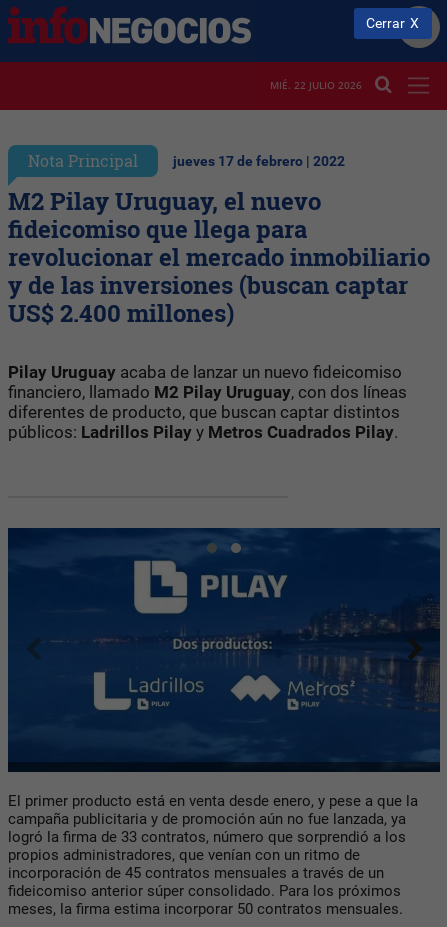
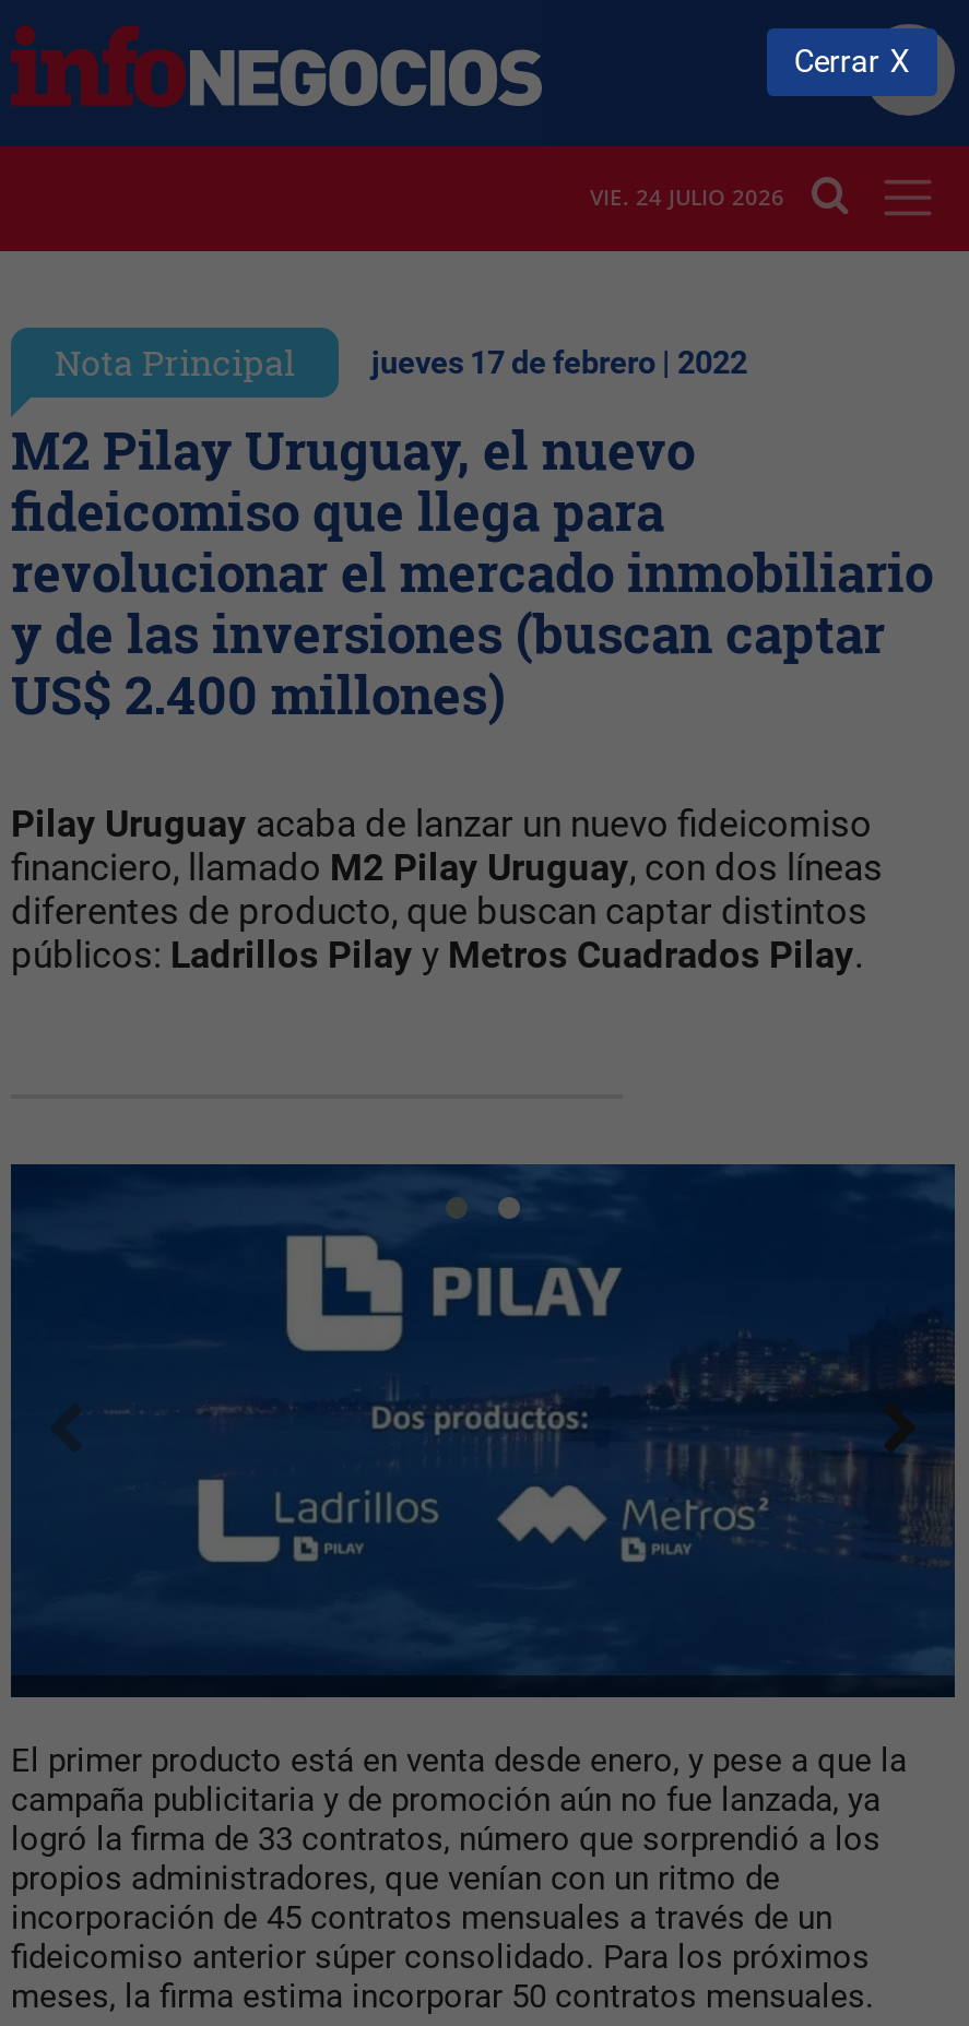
- MIÉ. 22 JULIO 2026
+ VIE. 24 JULIO 2026
